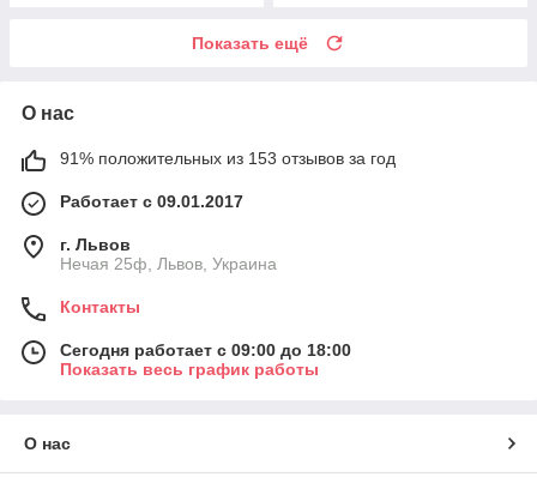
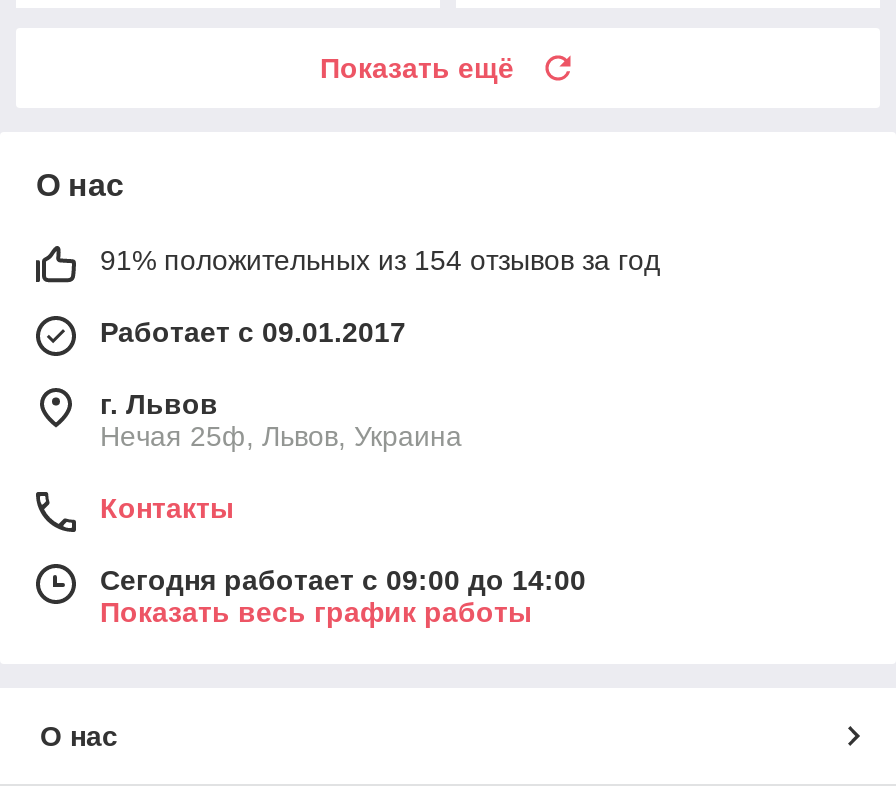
- 91% положительных из 153 отзывов за год
+ 91% положительных из 154 отзывов за год

- Сегодня работает с 09:00 до 18:00
+ Сегодня работает с 09:00 до 14:00
